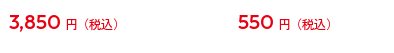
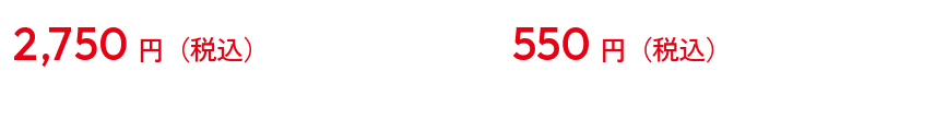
- 3,850 円
+ 2,750 円
